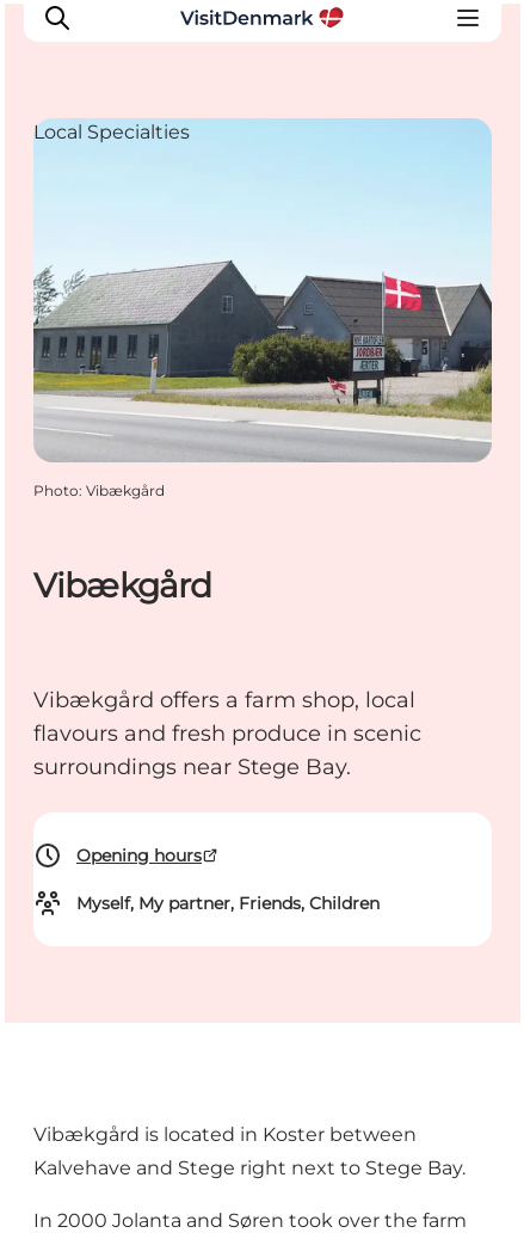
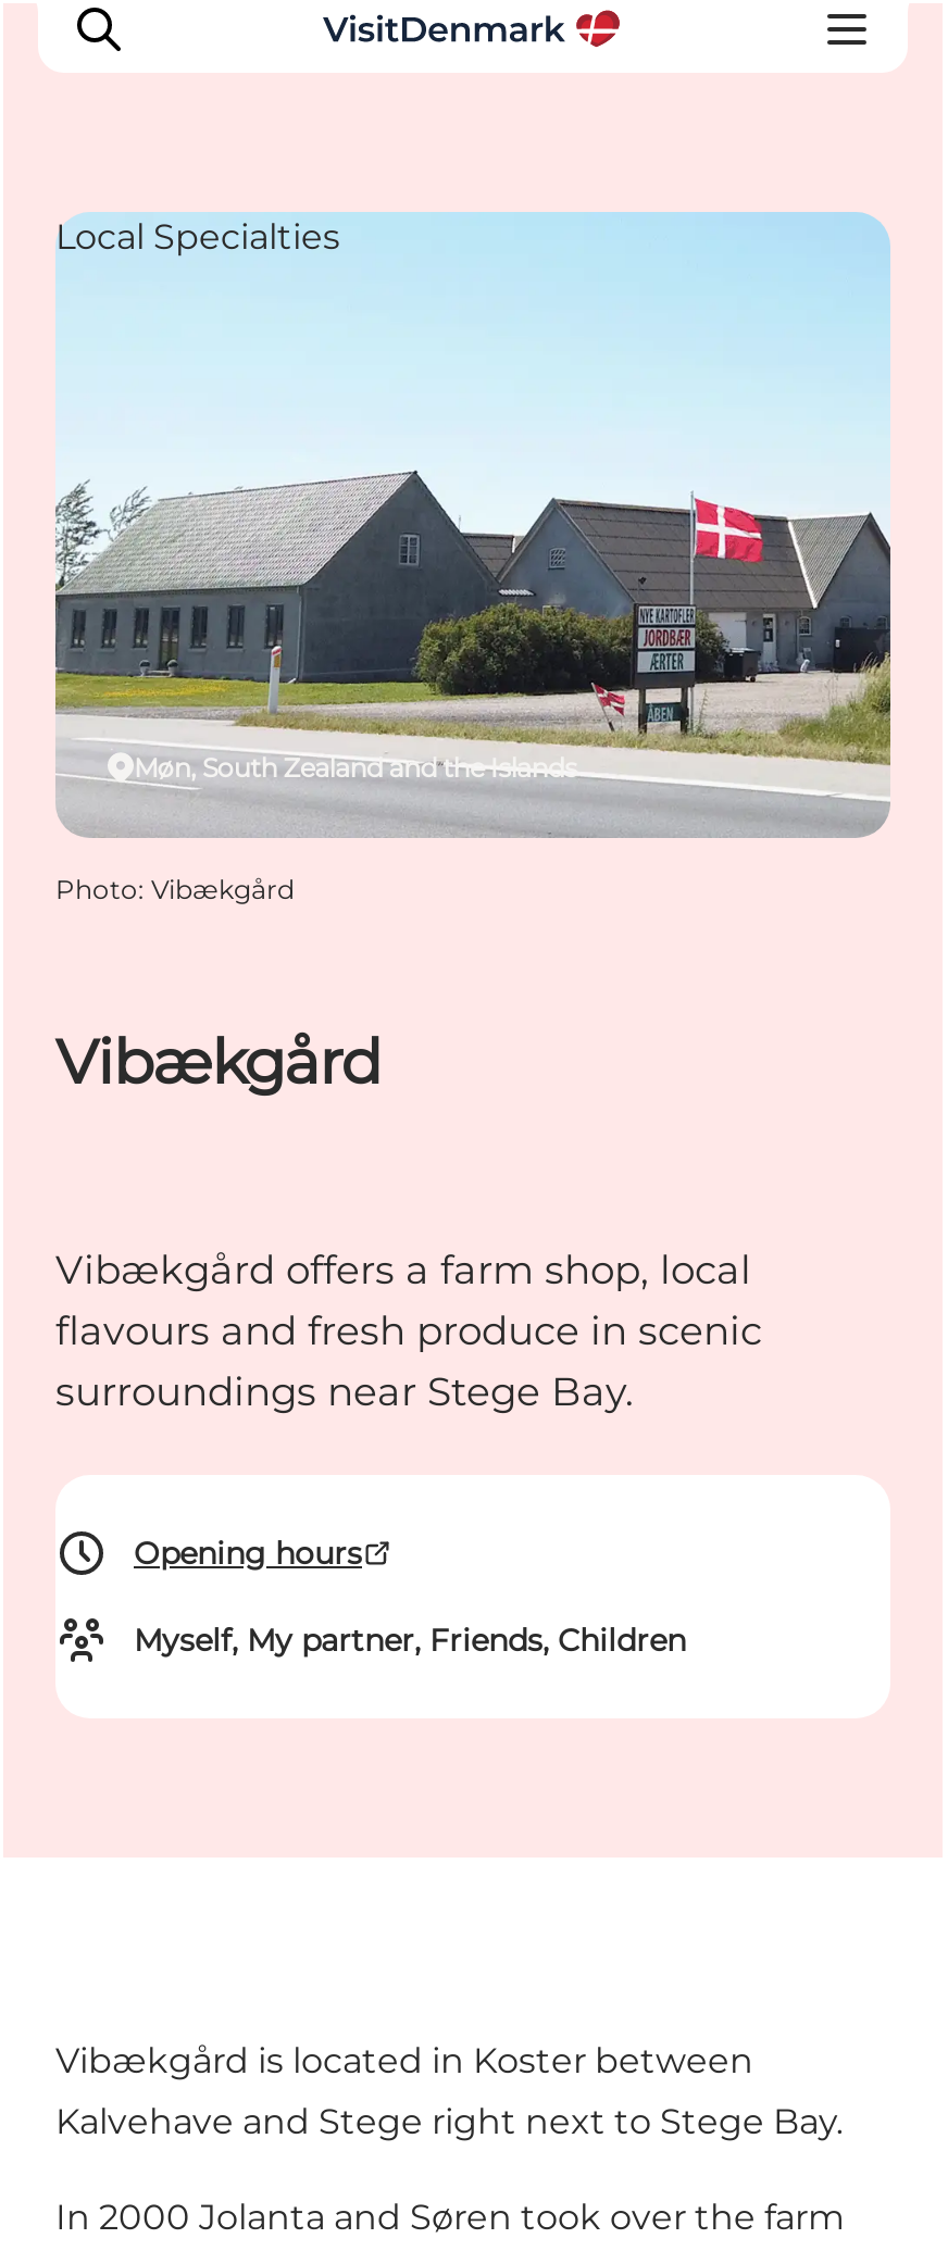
+ Møn, South Zealand and the Islands
